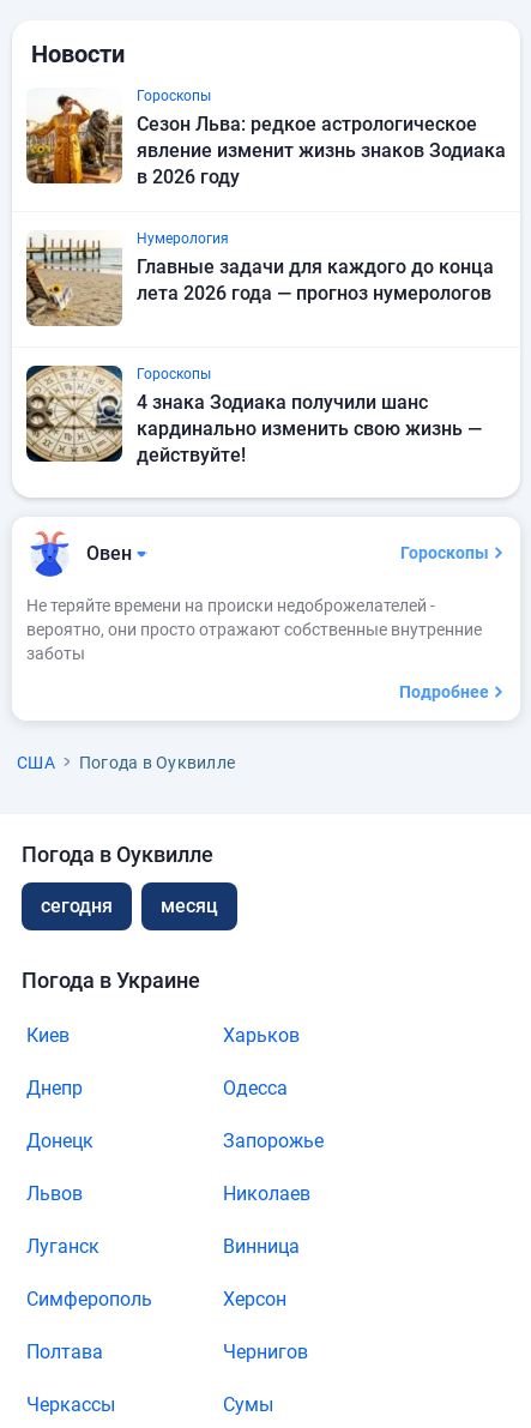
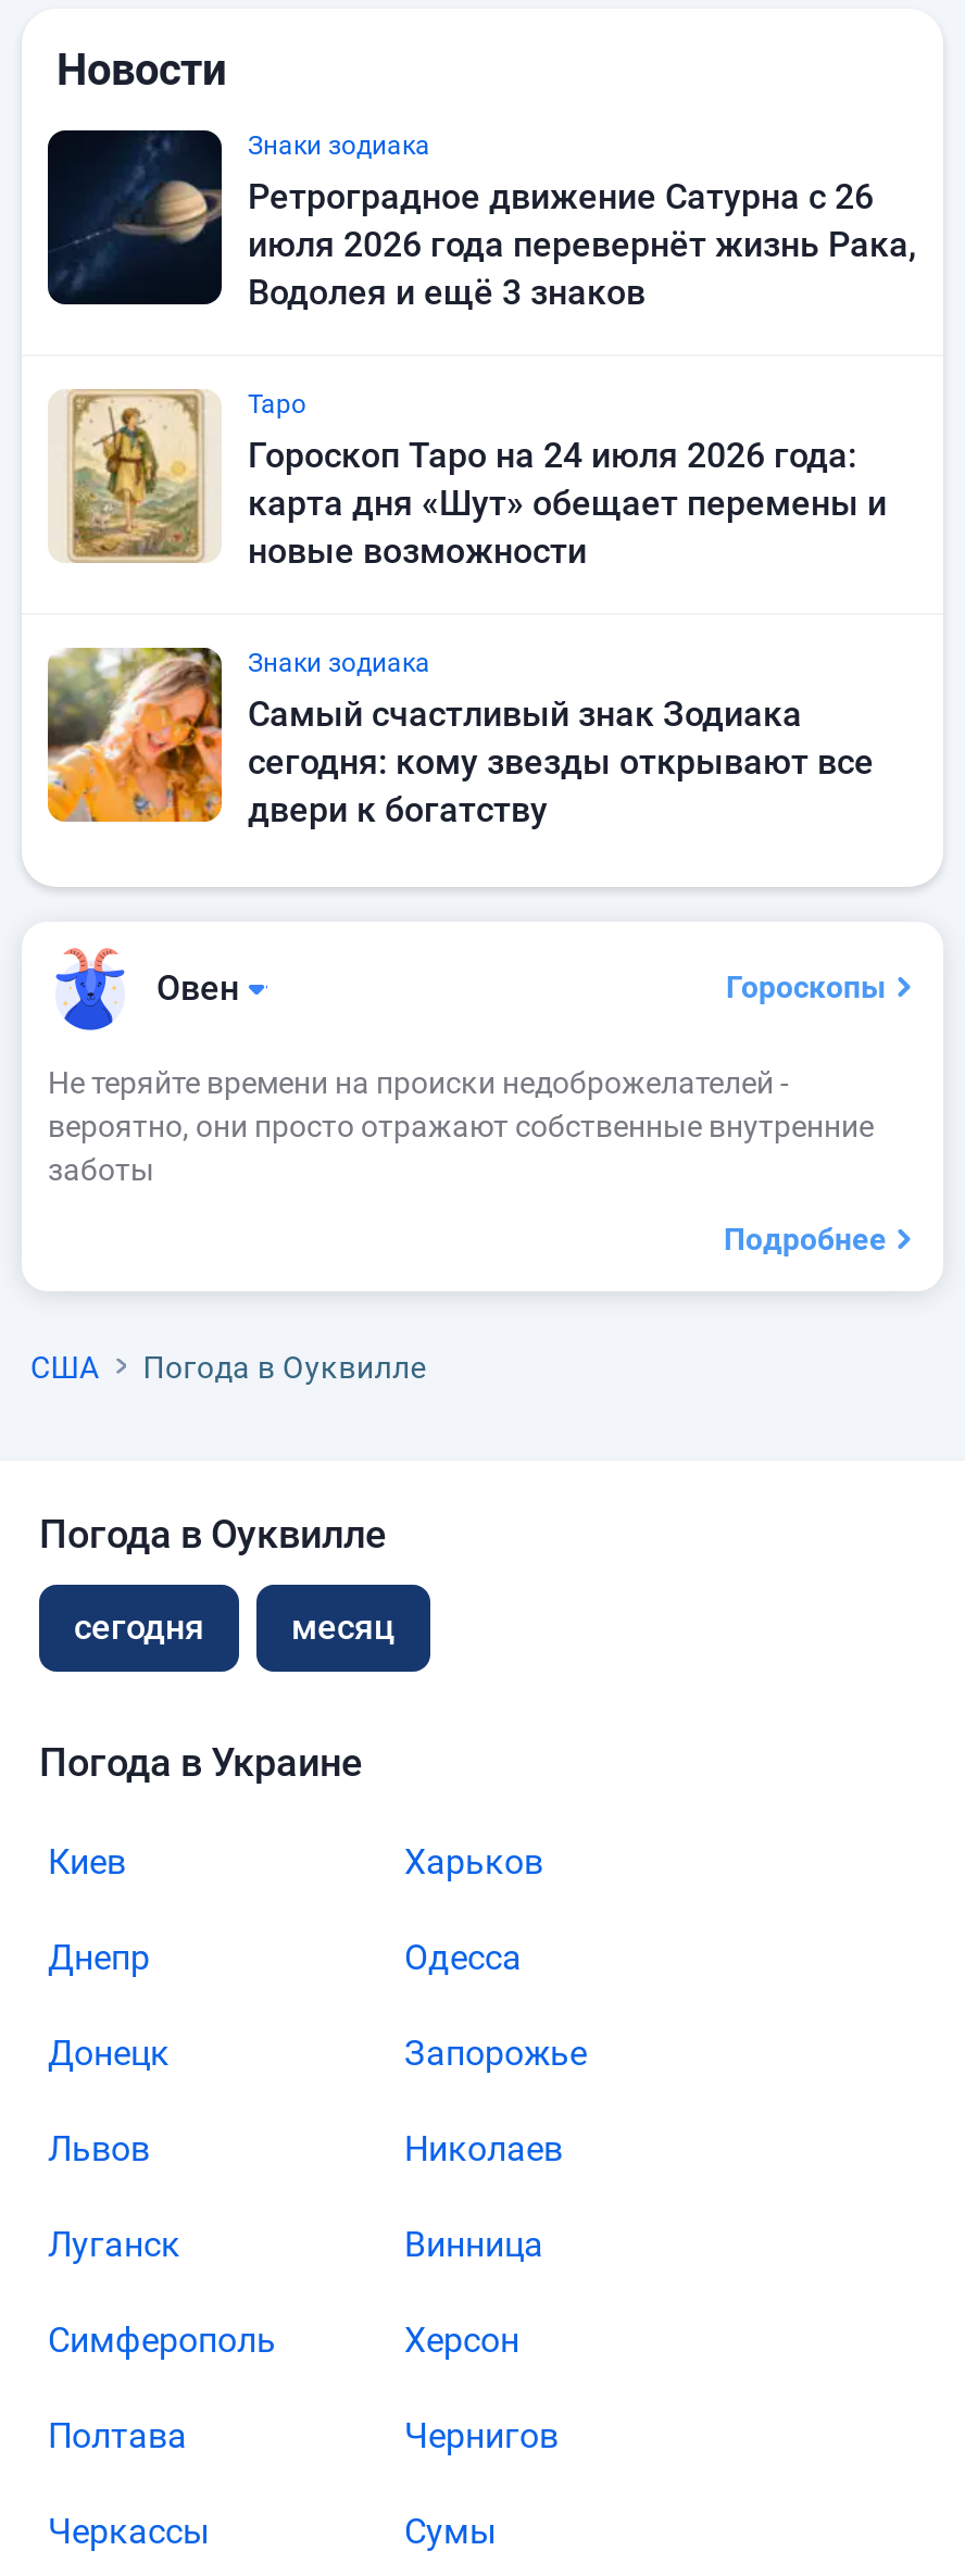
- [image]
- Гороскопы
- Сезон Льва: редкое астрологическое
- явление изменит жизнь знаков Зодиака
- в 2026 году
+ [image]
+ Знаки зодиака
+ Ретроградное движение Сатурна с 26
+ июля 2026 года перевернёт жизнь Рака,
+ Водолея и ещё 3 знаков

- [image]
- Нумерология
- Главные задачи для каждого до конца
- лета 2026 года — прогноз нумерологов
+ [image]
+ Таро
+ Гороскоп Таро на 24 июля 2026 года:
+ карта дня «Шут» обещает перемены и
+ новые возможности

- [image]
- Гороскопы
- 4 знака Зодиака получили шанс
- кардинально изменить свою жизнь —
- действуйте!
+ [image]
+ Знаки зодиака
+ Самый счастливый знак Зодиака
+ сегодня: кому звезды открывают все
+ двери к богатству
